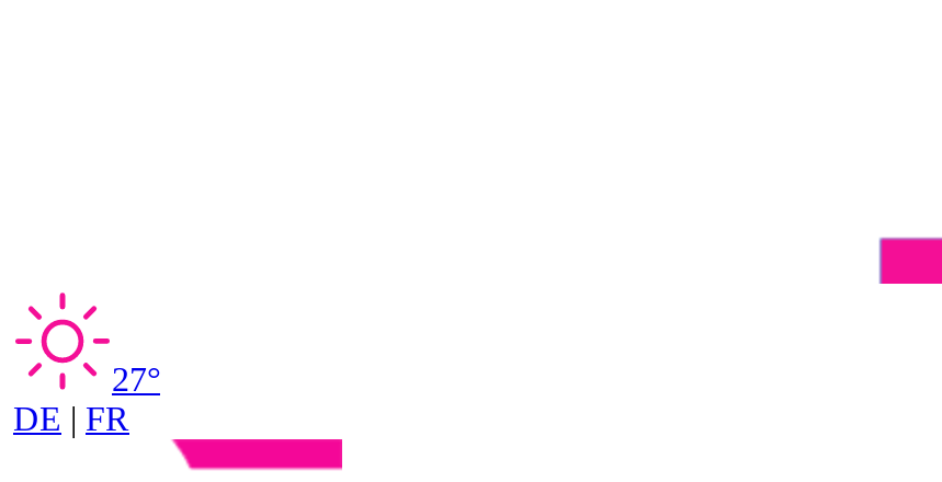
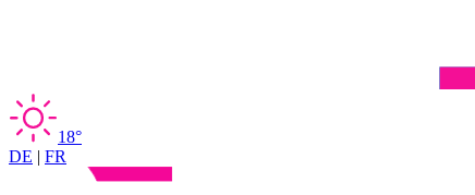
- 27°
+ 18°
